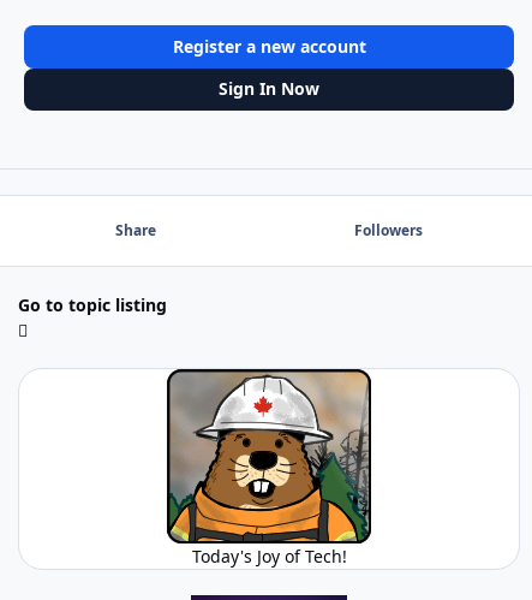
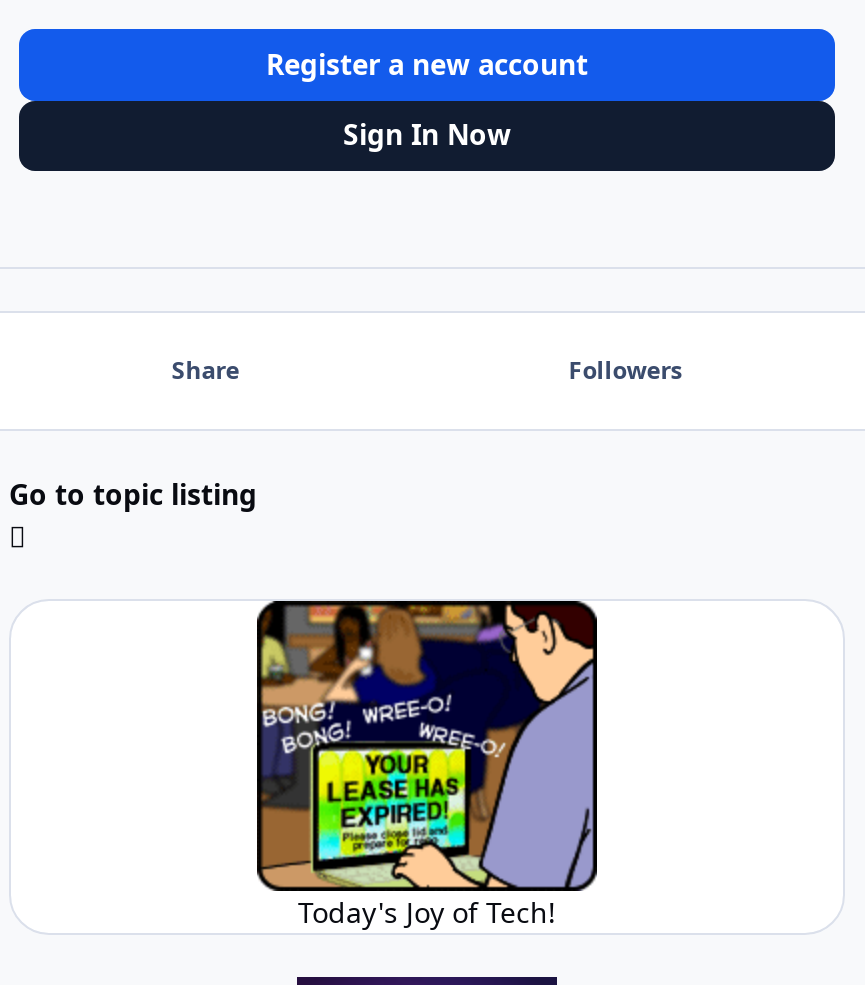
- [image]
+ [image]
